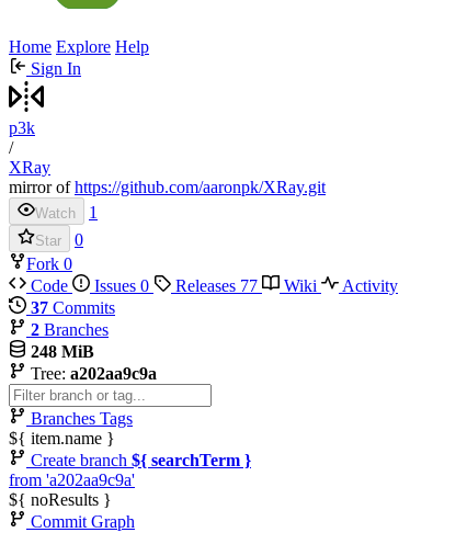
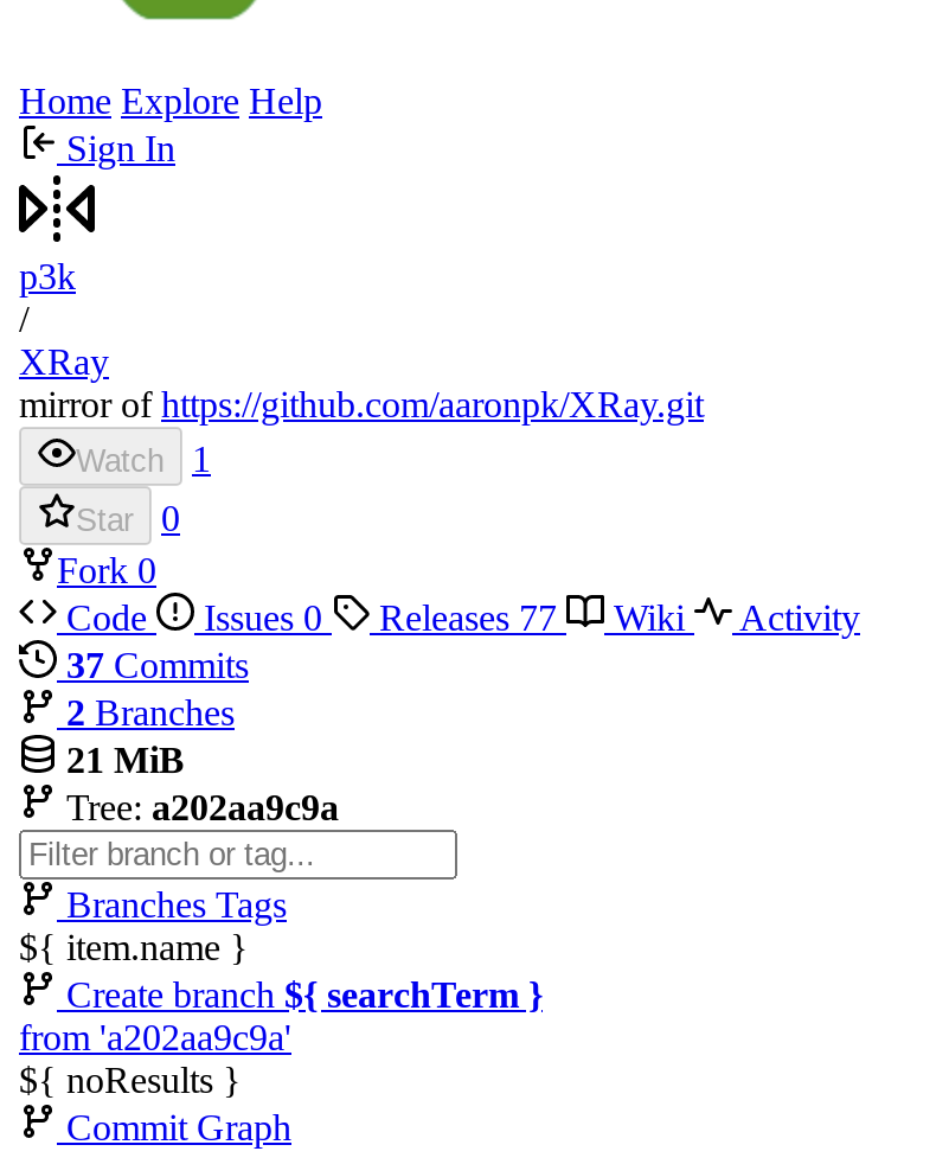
- 248 MiB
+ 21 MiB
